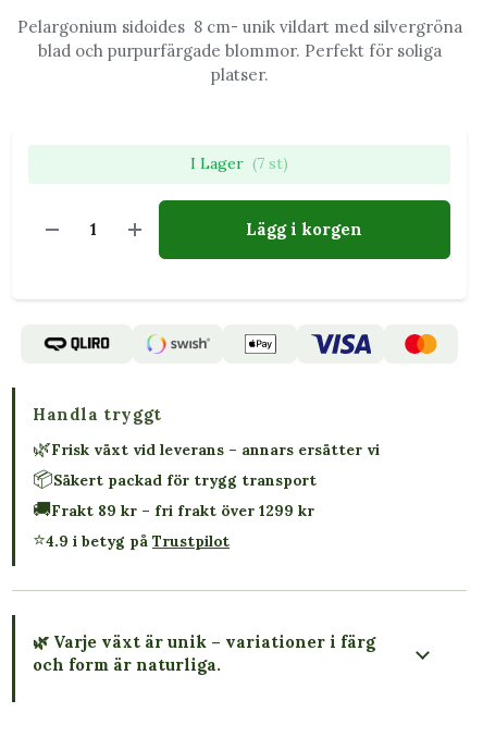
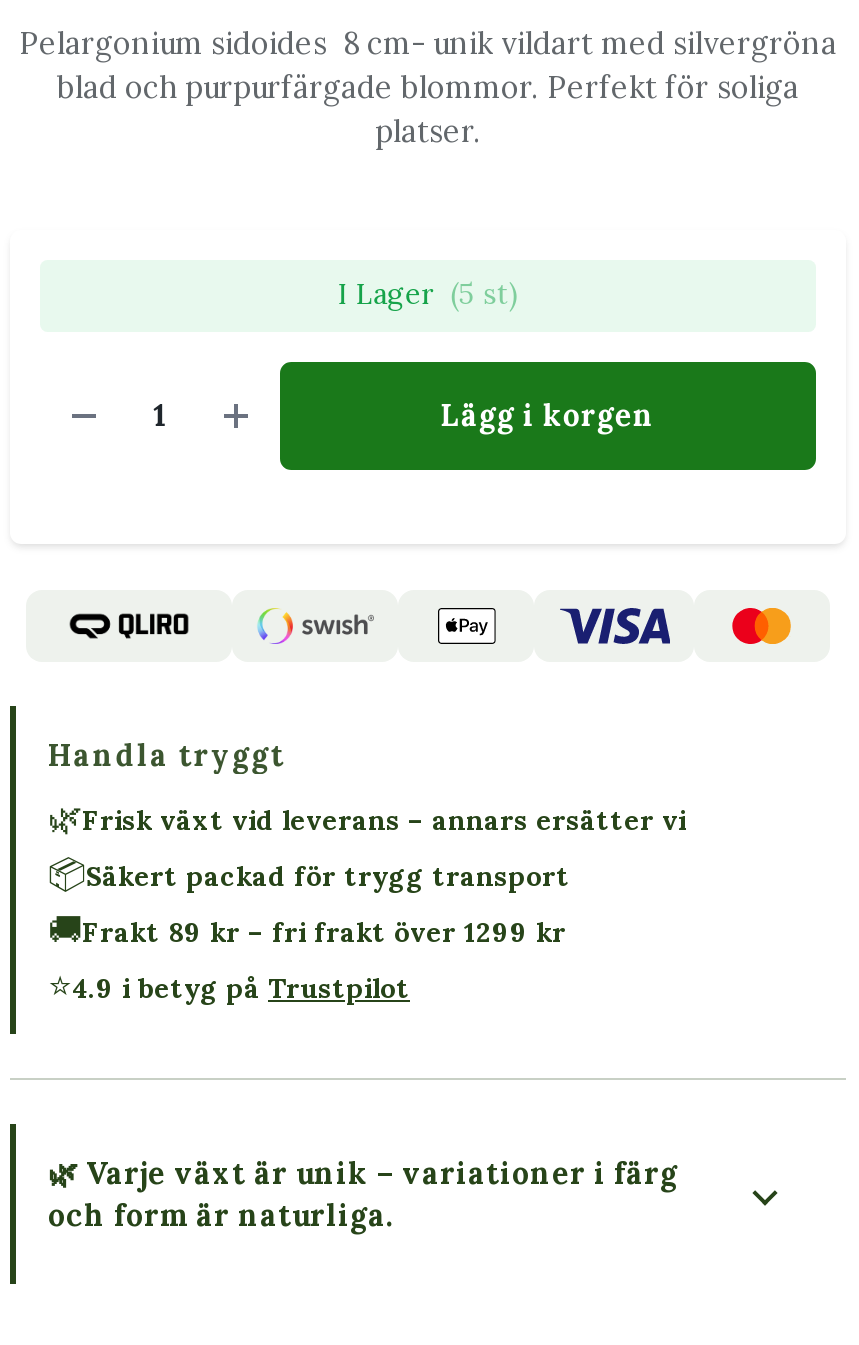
- I Lager (7 st)
+ I Lager (5 st)
